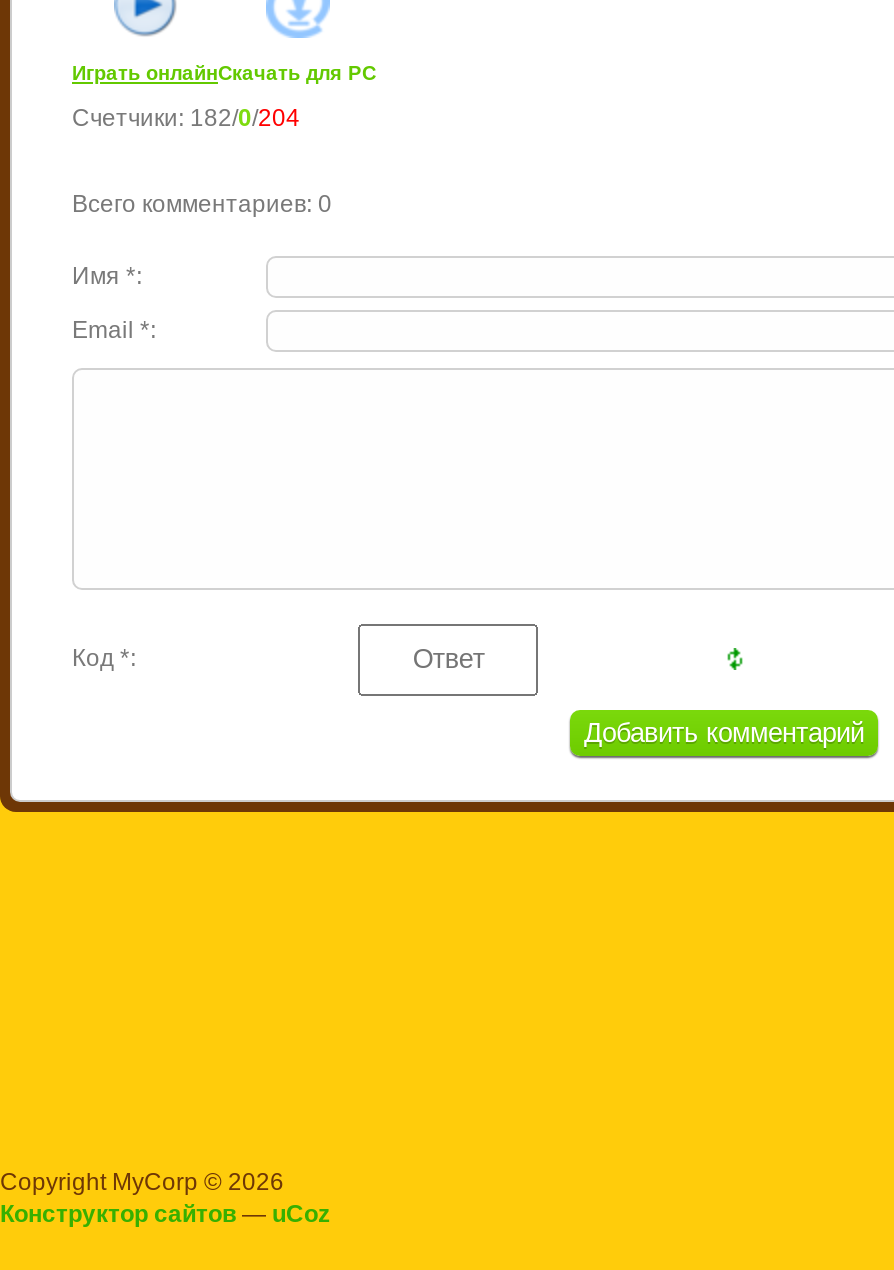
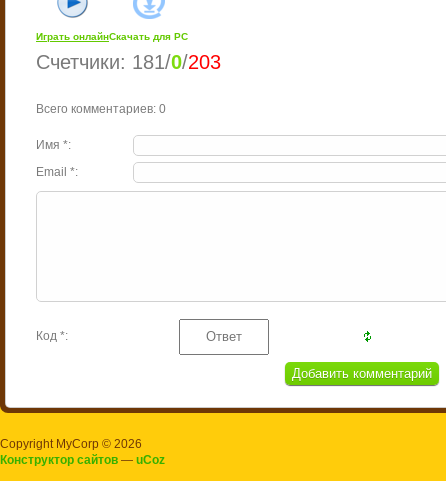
- Счетчики: 182/0/204
+ Счетчики: 181/0/203
